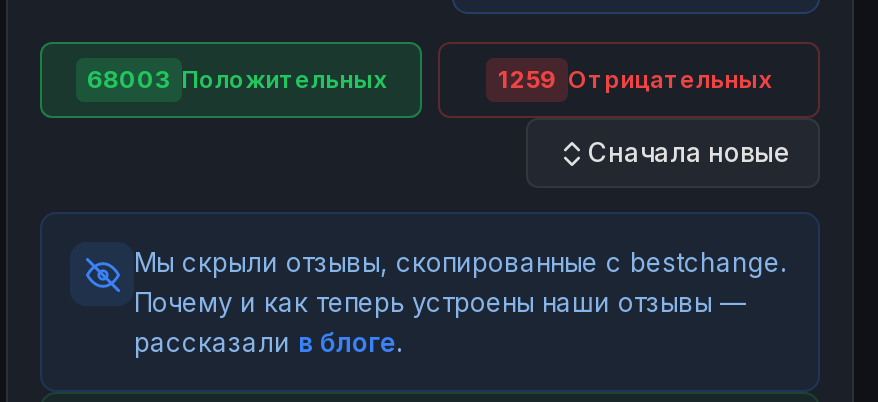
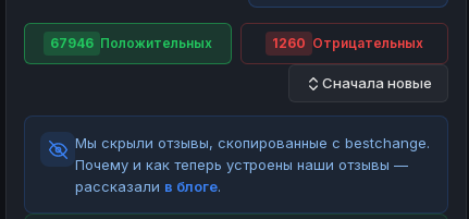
- 68003 Положительных
+ 67946 Положительных

- 1259 Отрицательных
+ 1260 Отрицательных
